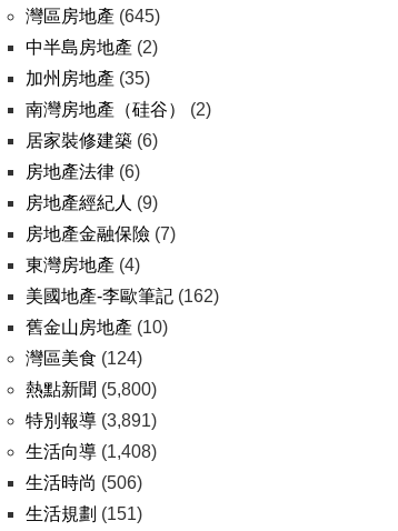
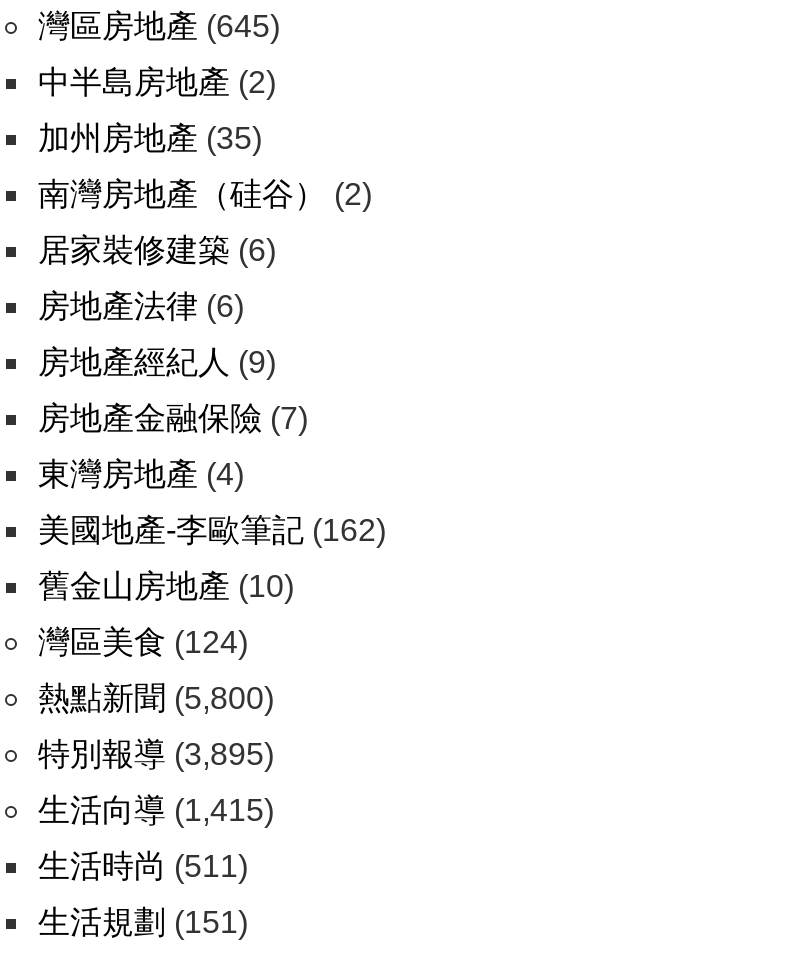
- 特別報導(3,891)
+ 特別報導(3,895)

- 生活向導(1,408)
+ 生活向導(1,415)

- 生活時尚(506)
+ 生活時尚(511)
